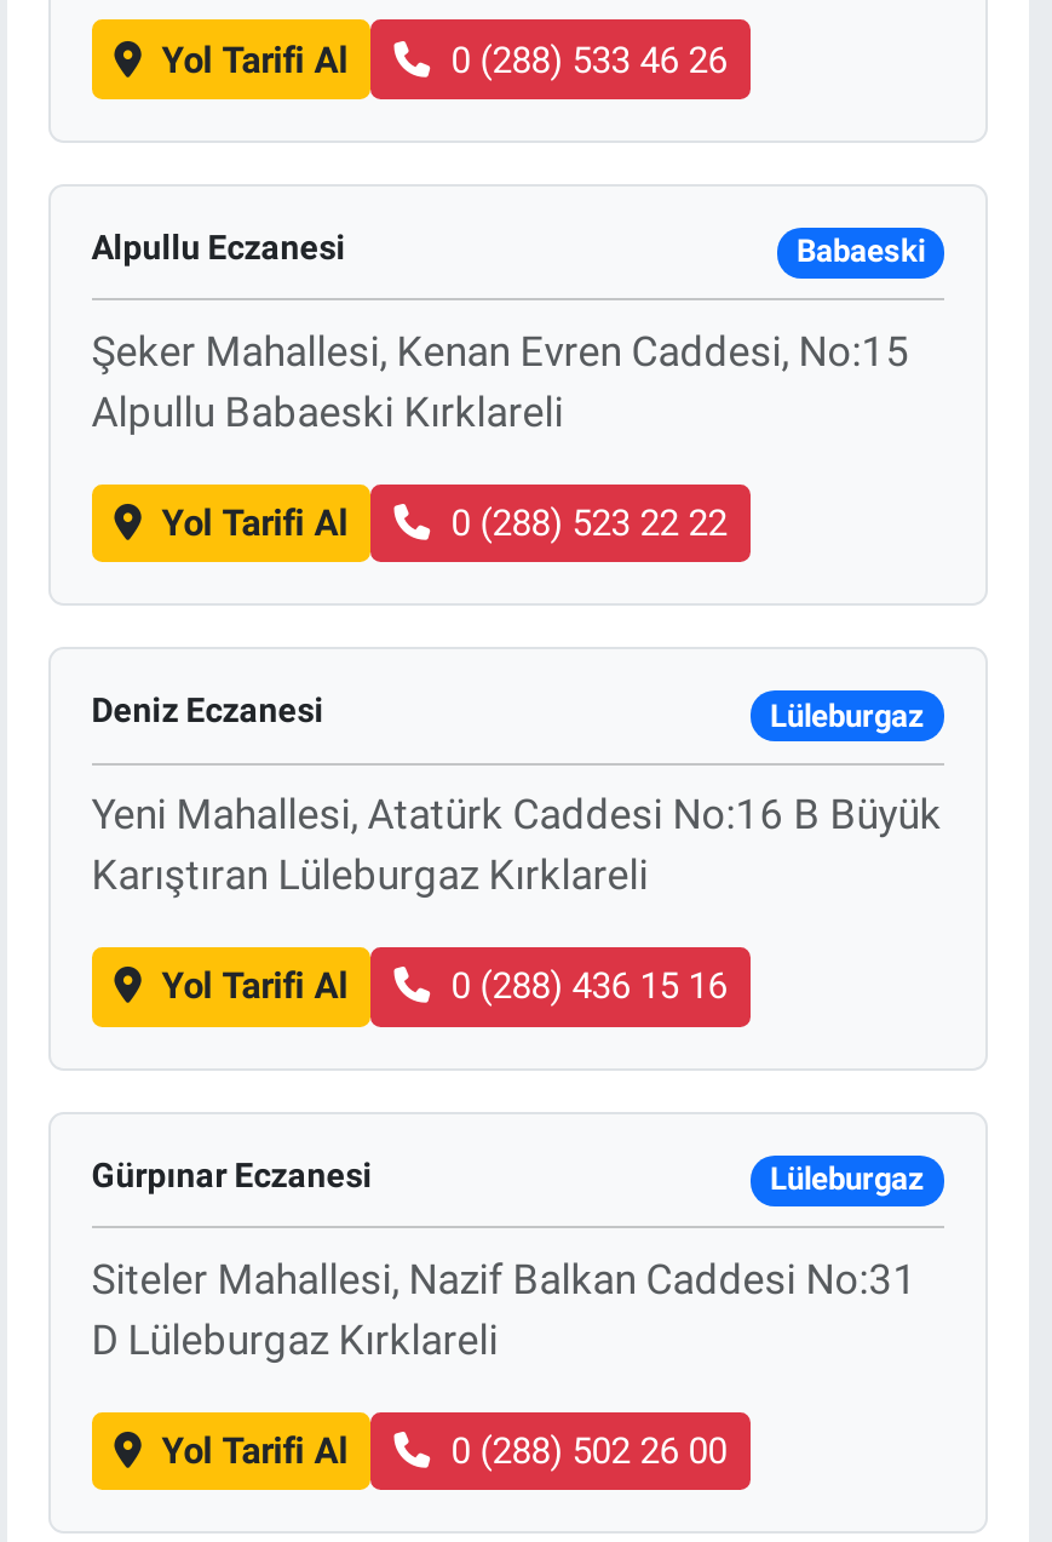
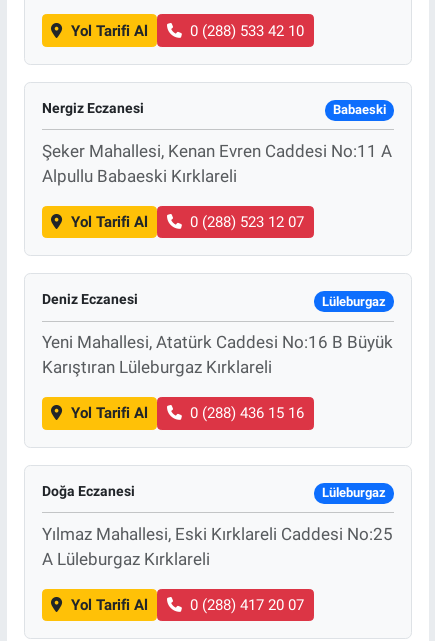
- 0 (288) 533 46 26
+ 0 (288) 533 42 10

- Alpullu Eczanesi
+ Nergiz Eczanesi

- Şeker Mahallesi, Kenan Evren Caddesi, No:15
+ Şeker Mahallesi, Kenan Evren Caddesi No:11 A

- 0 (288) 523 22 22
+ 0 (288) 523 12 07

- Gürpınar Eczanesi
+ Doğa Eczanesi

- Siteler Mahallesi, Nazif Balkan Caddesi No:31
+ Yılmaz Mahallesi, Eski Kırklareli Caddesi No:25

- D Lüleburgaz Kırklareli
+ A Lüleburgaz Kırklareli

- 0 (288) 502 26 00
+ 0 (288) 417 20 07
